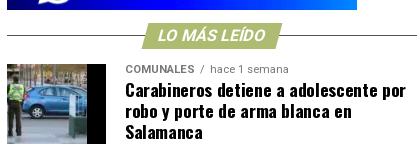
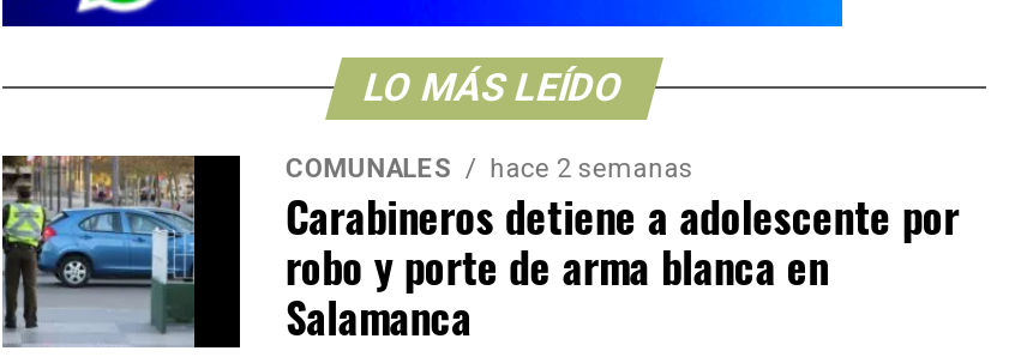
- COMUNALES hace 1 semana
+ COMUNALES hace 2 semanas
